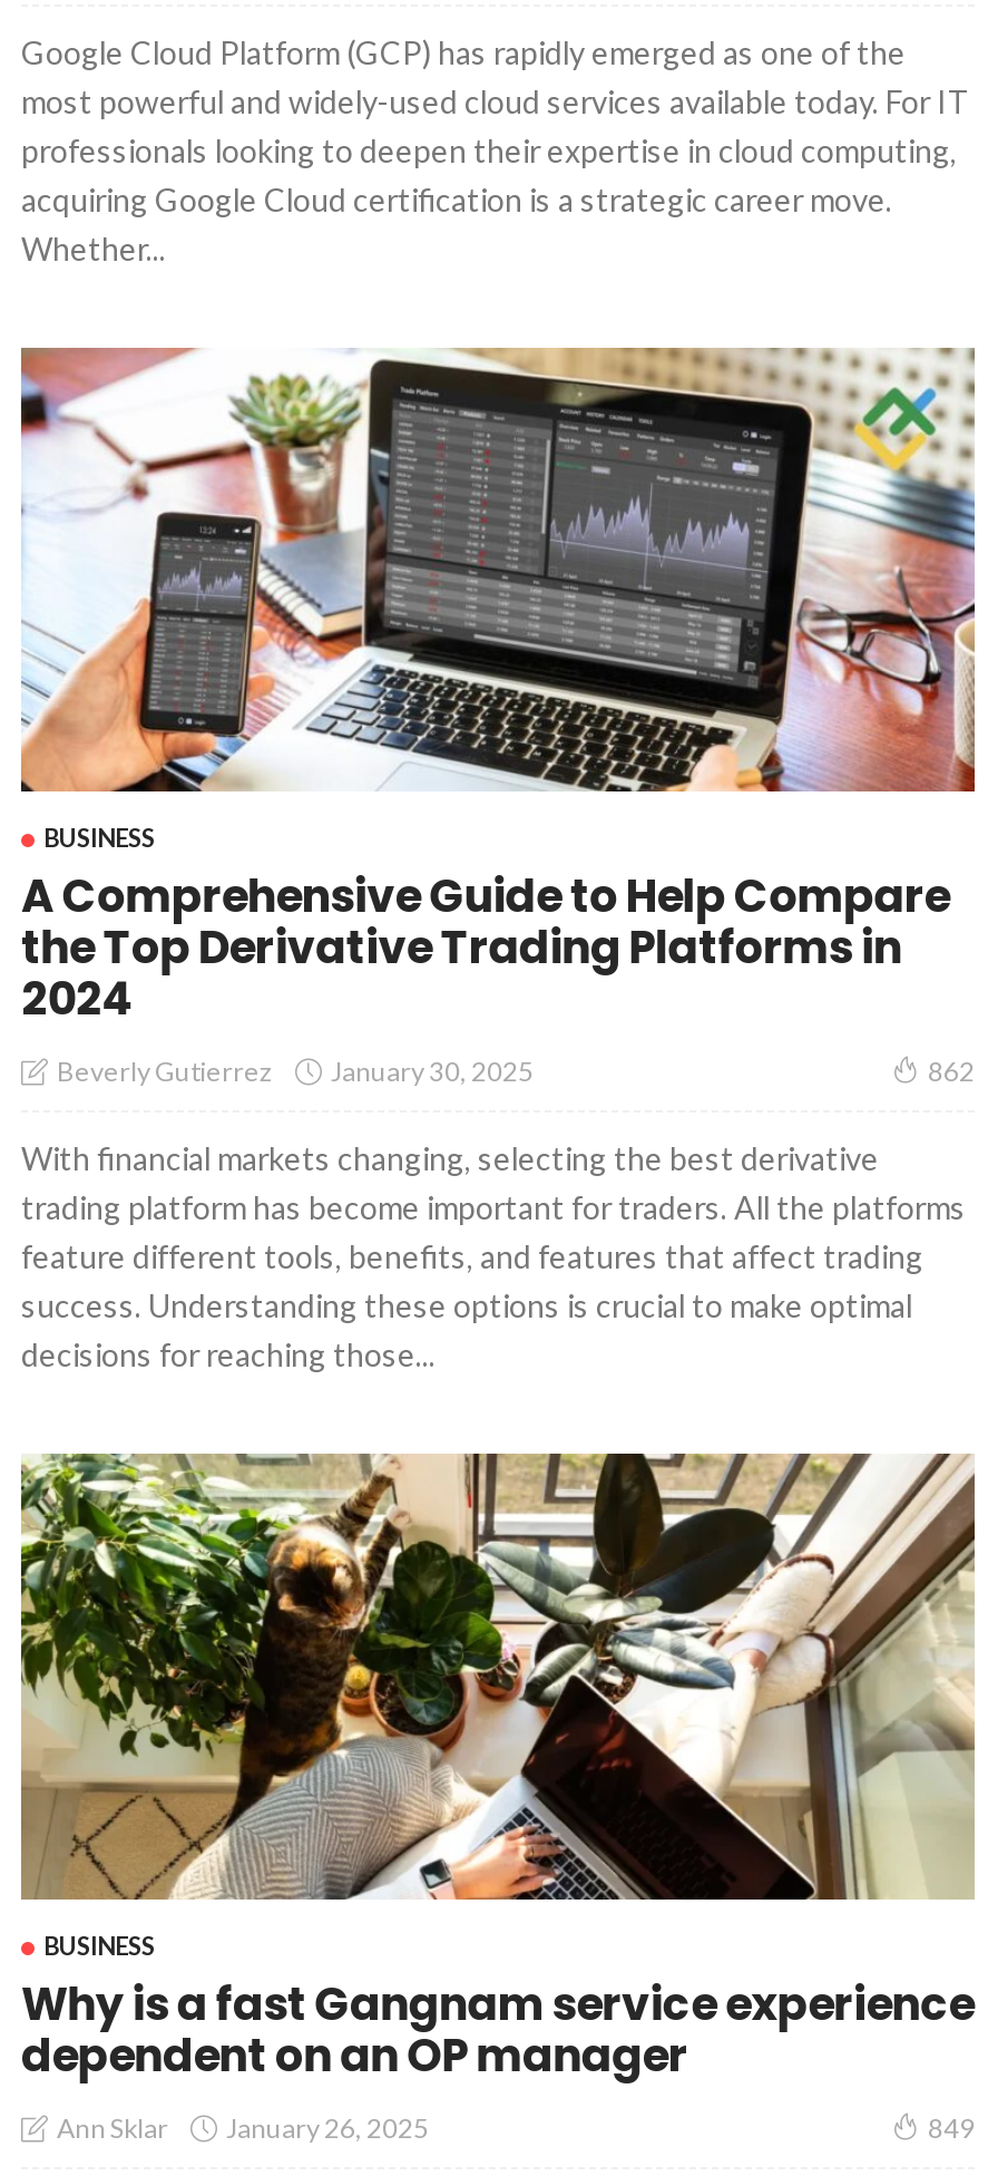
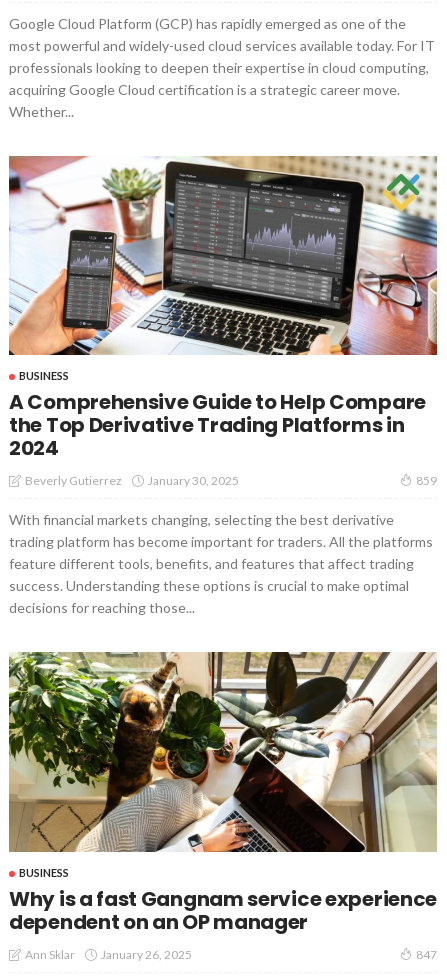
- 862
+ 859

- 849
+ 847
